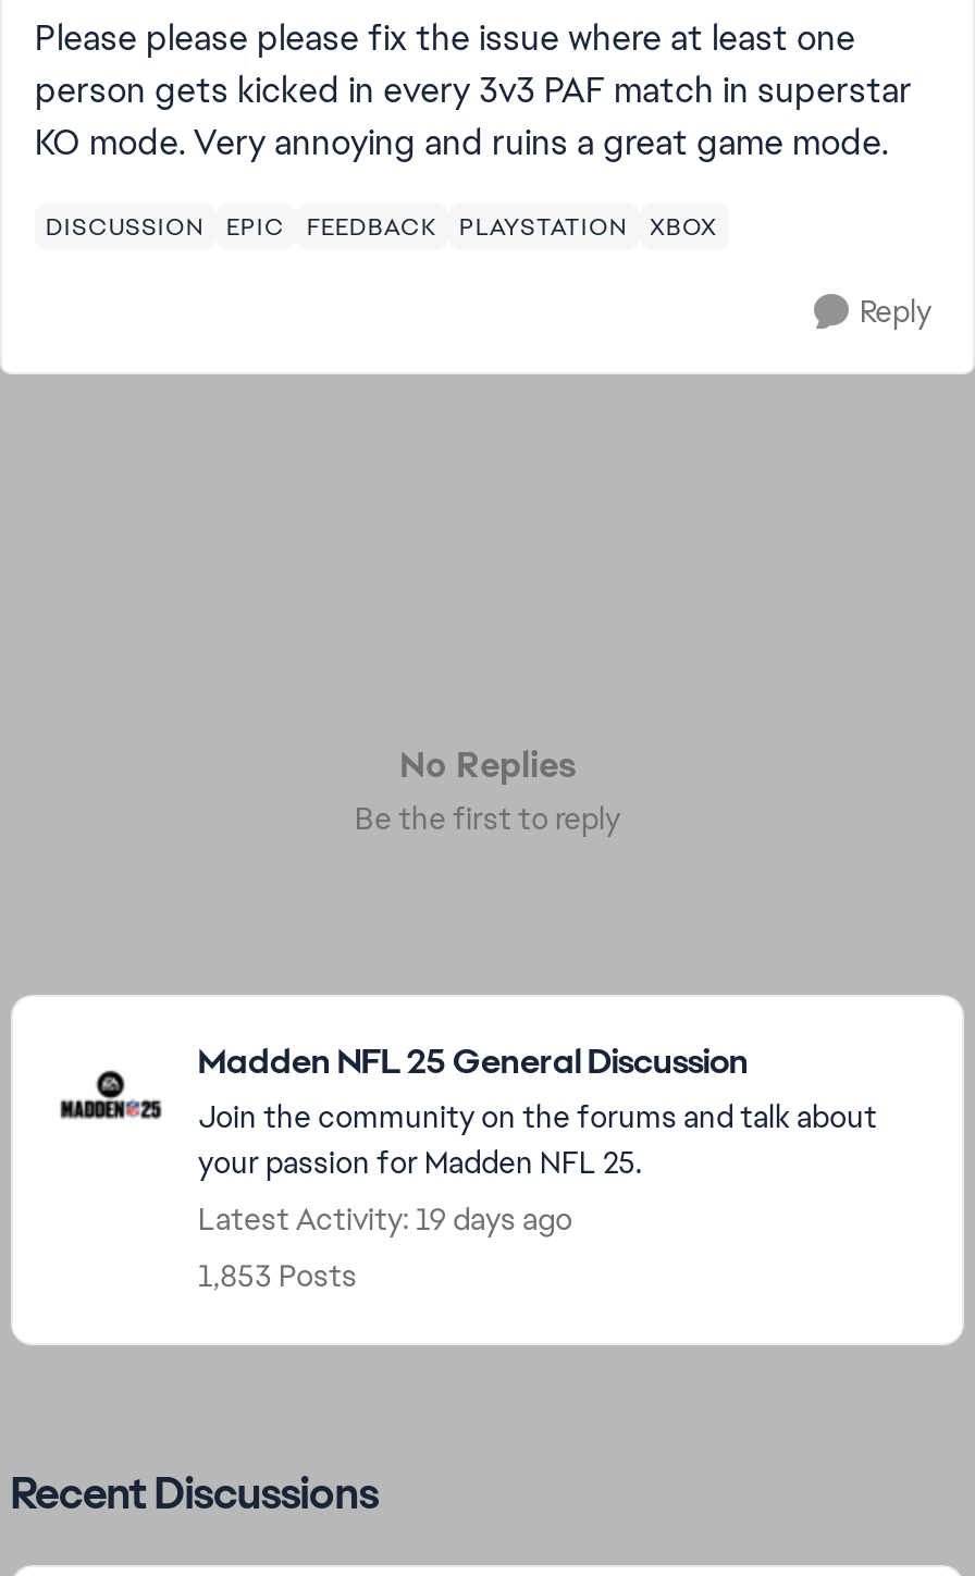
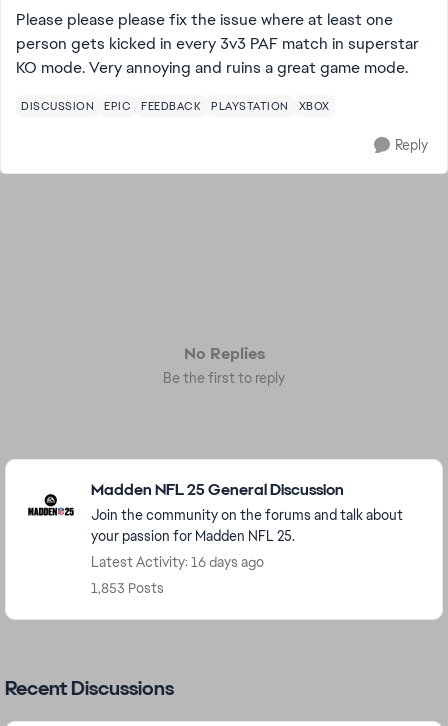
- Latest Activity: 19 days ago
+ Latest Activity: 16 days ago
